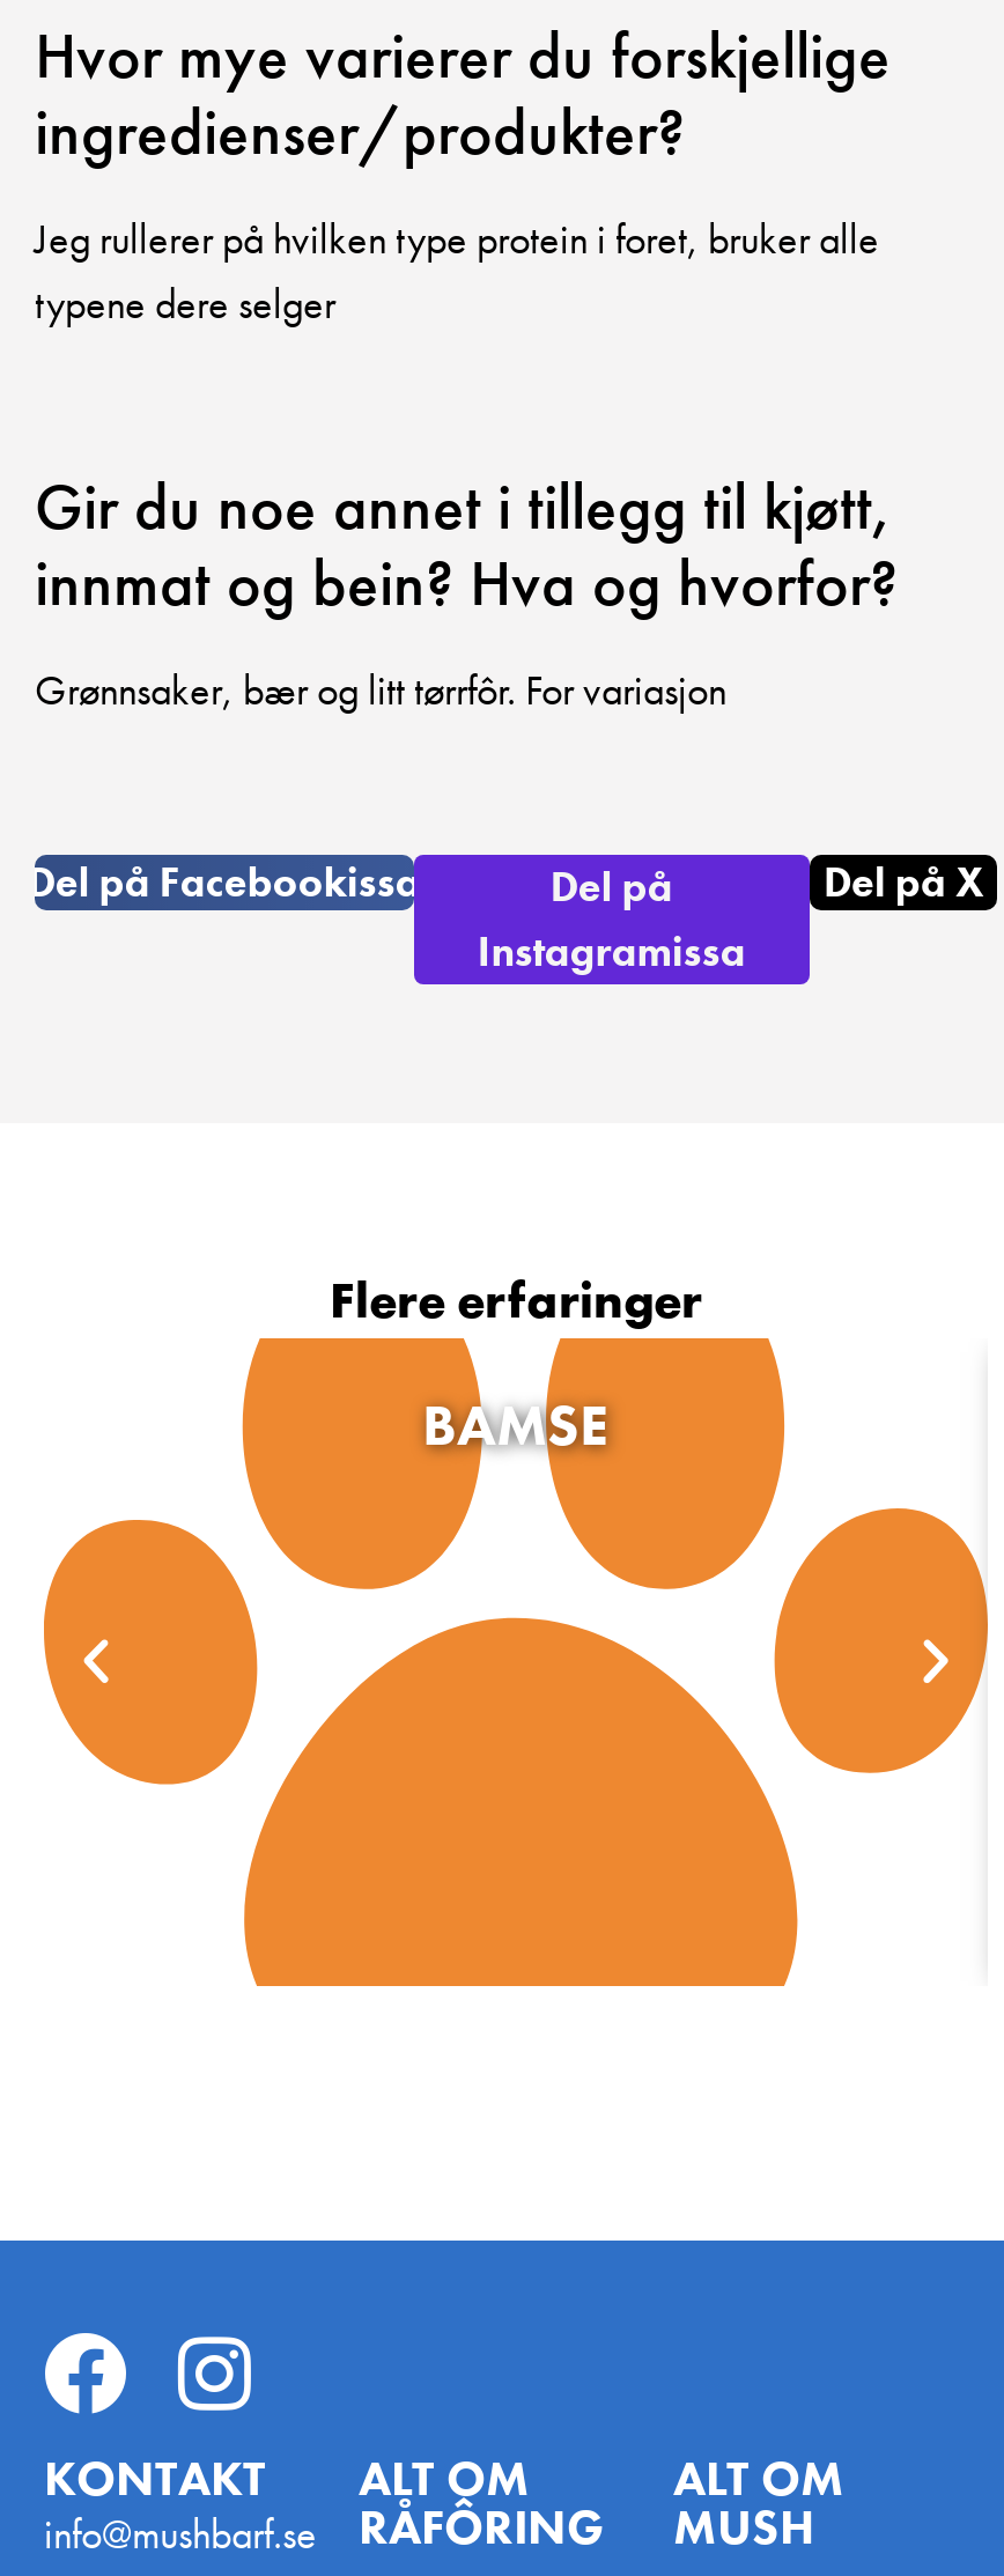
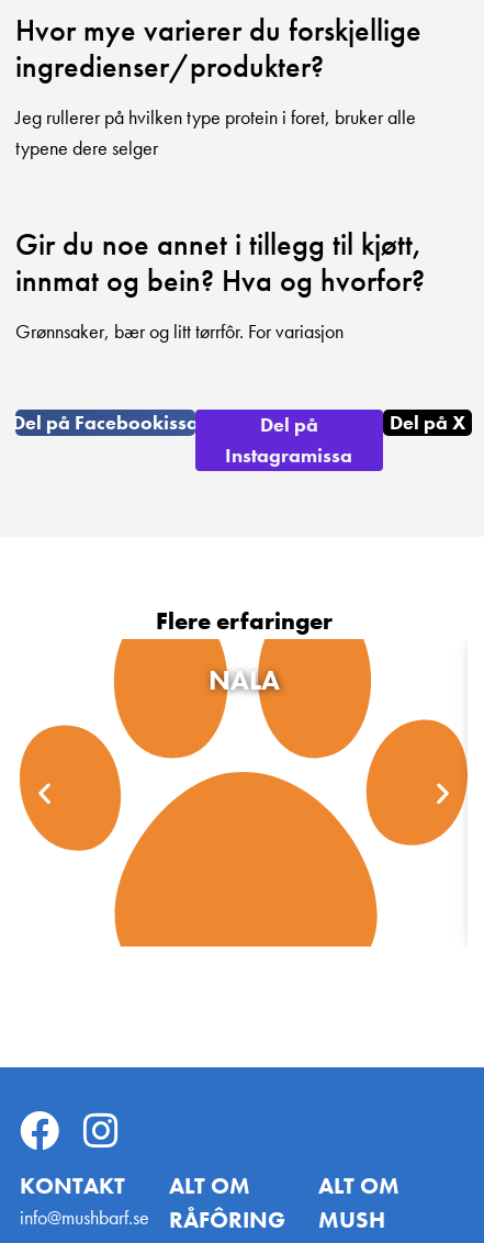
- BAMSE
+ NALA
